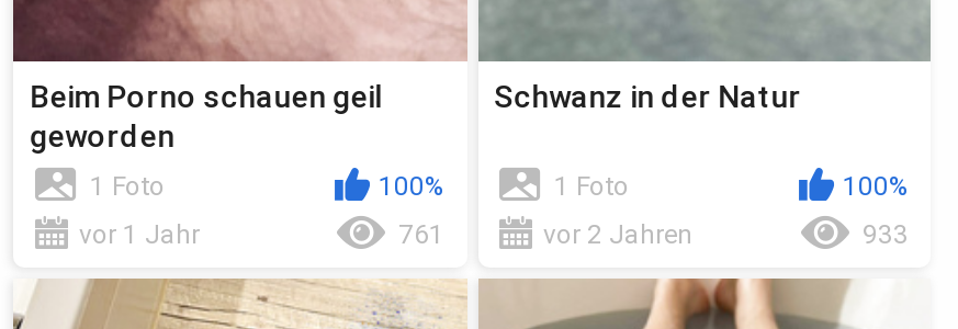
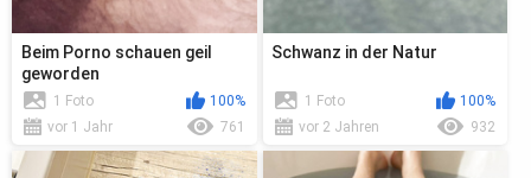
- 933
+ 932
